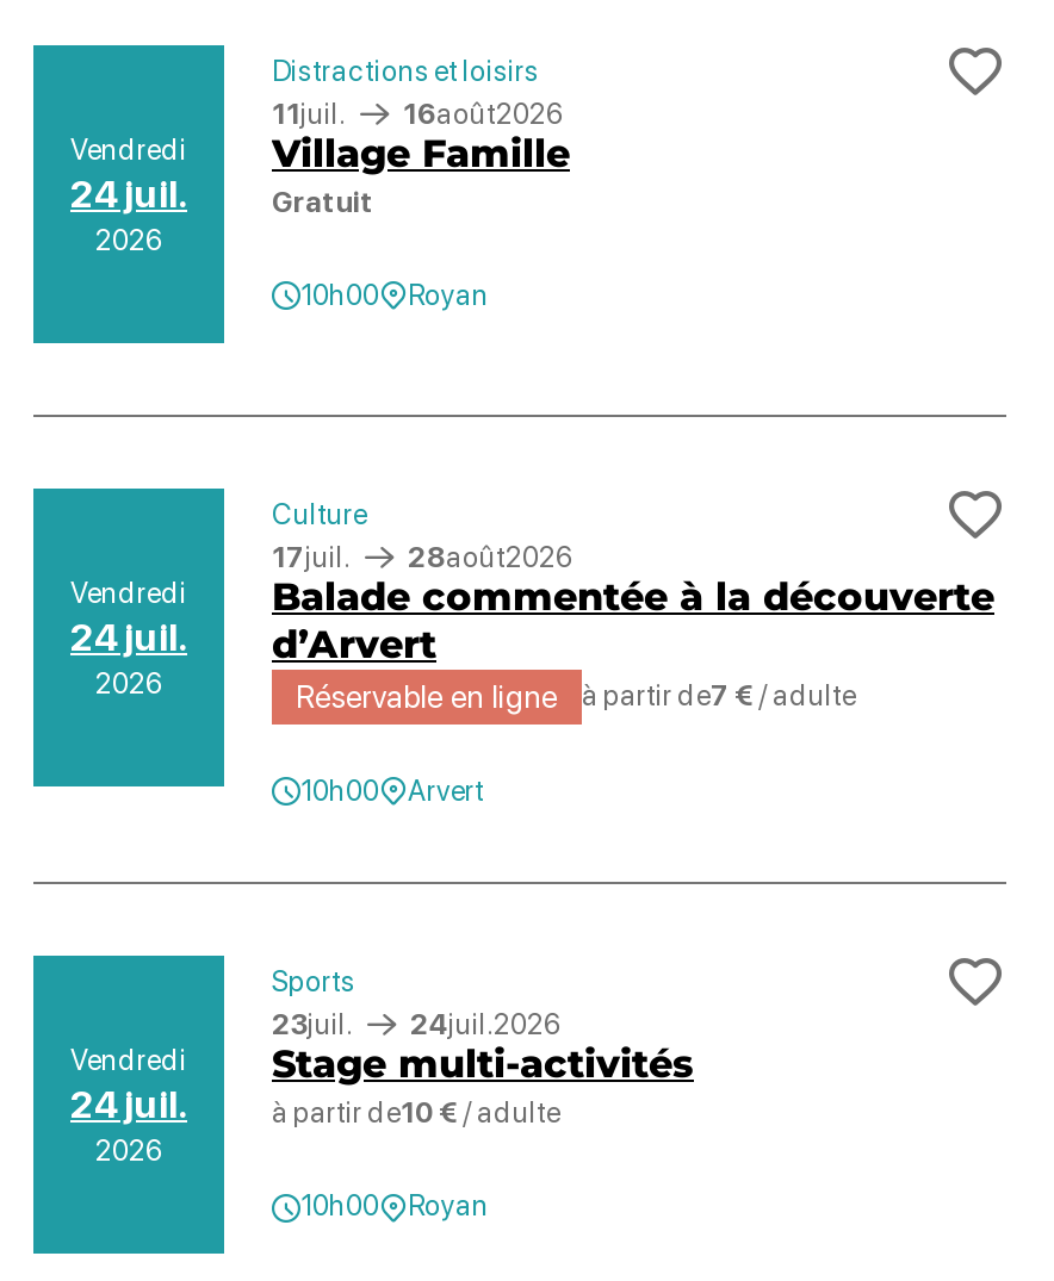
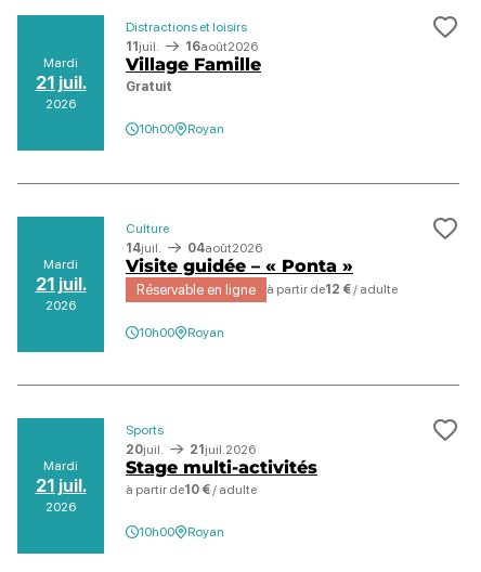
- Vendredi
- 24 juil.
+ Mardi
+ 21 juil.

- 17juil.
- 28août2026
- Vendredi
- 24 juil.
+ 14juil.
+ 04août2026
+ Mardi
+ 21 juil.

- Balade commentée à la découverte
- d’Arvert
+ Visite guidée – « Ponta »

- à partir de7 €/ adulte
+ à partir de12 €/ adulte

- Arvert
+ Royan

- 23juil.
- 24juil. 2026
- Vendredi
- 24 juil.
+ 20juil.
+ 21juil. 2026
+ Mardi
+ 21 juil.
